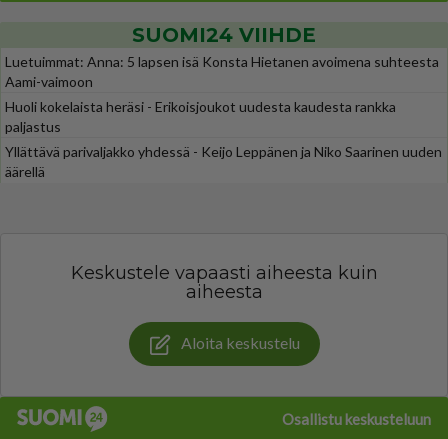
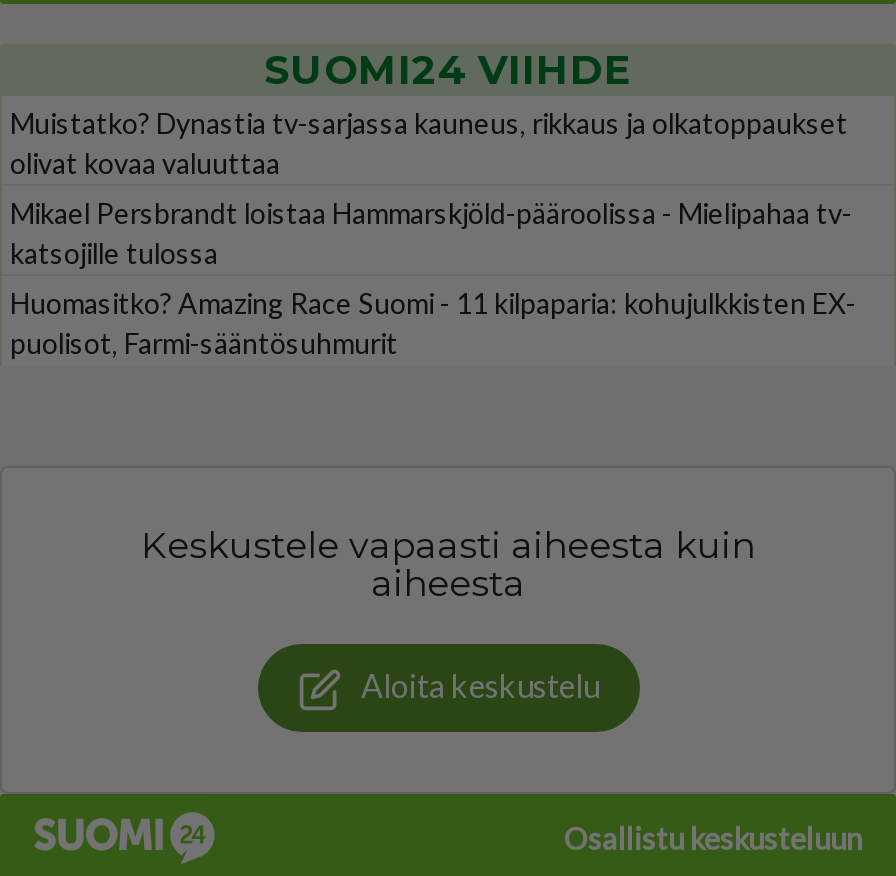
- Luetuimmat: Anna: 5 lapsen isä Konsta Hietanen avoimena suhteesta
- Aami-vaimoon
+ Muistatko? Dynastia tv-sarjassa kauneus, rikkaus ja olkatoppaukset
+ olivat kovaa valuuttaa

- Huoli kokelaista heräsi - Erikoisjoukot uudesta kaudesta rankka
- paljastus
+ Mikael Persbrandt loistaa Hammarskjöld-pääroolissa - Mielipahaa tv-
+ katsojille tulossa

- Yllättävä parivaljakko yhdessä - Keijo Leppänen ja Niko Saarinen uuden
- äärellä
+ Huomasitko? Amazing Race Suomi - 11 kilpaparia: kohujulkkisten EX-
+ puolisot, Farmi-sääntösuhmurit
